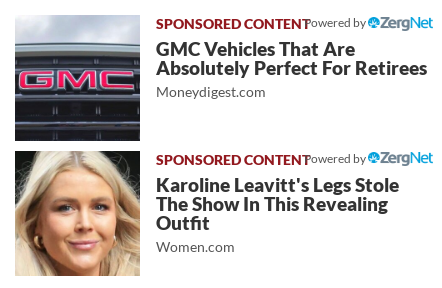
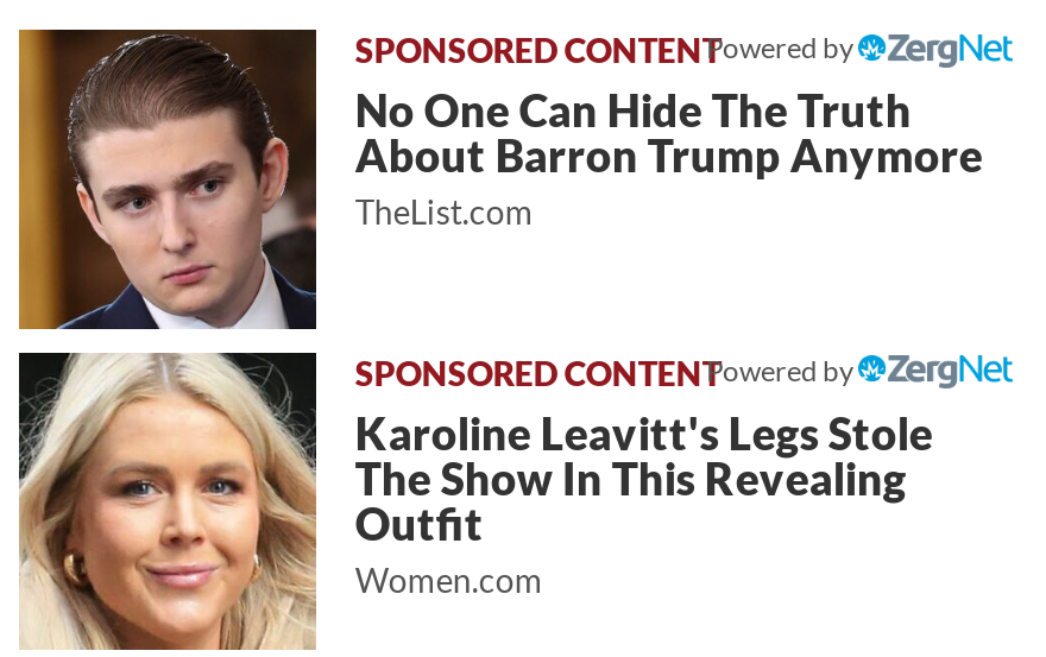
- [image]
- GMC Vehicles That Are
- Absolutely Perfect For Retirees
- Moneydigest.com
+ [image]
+ No One Can Hide The Truth
+ About Barron Trump Anymore
+ TheList.com
